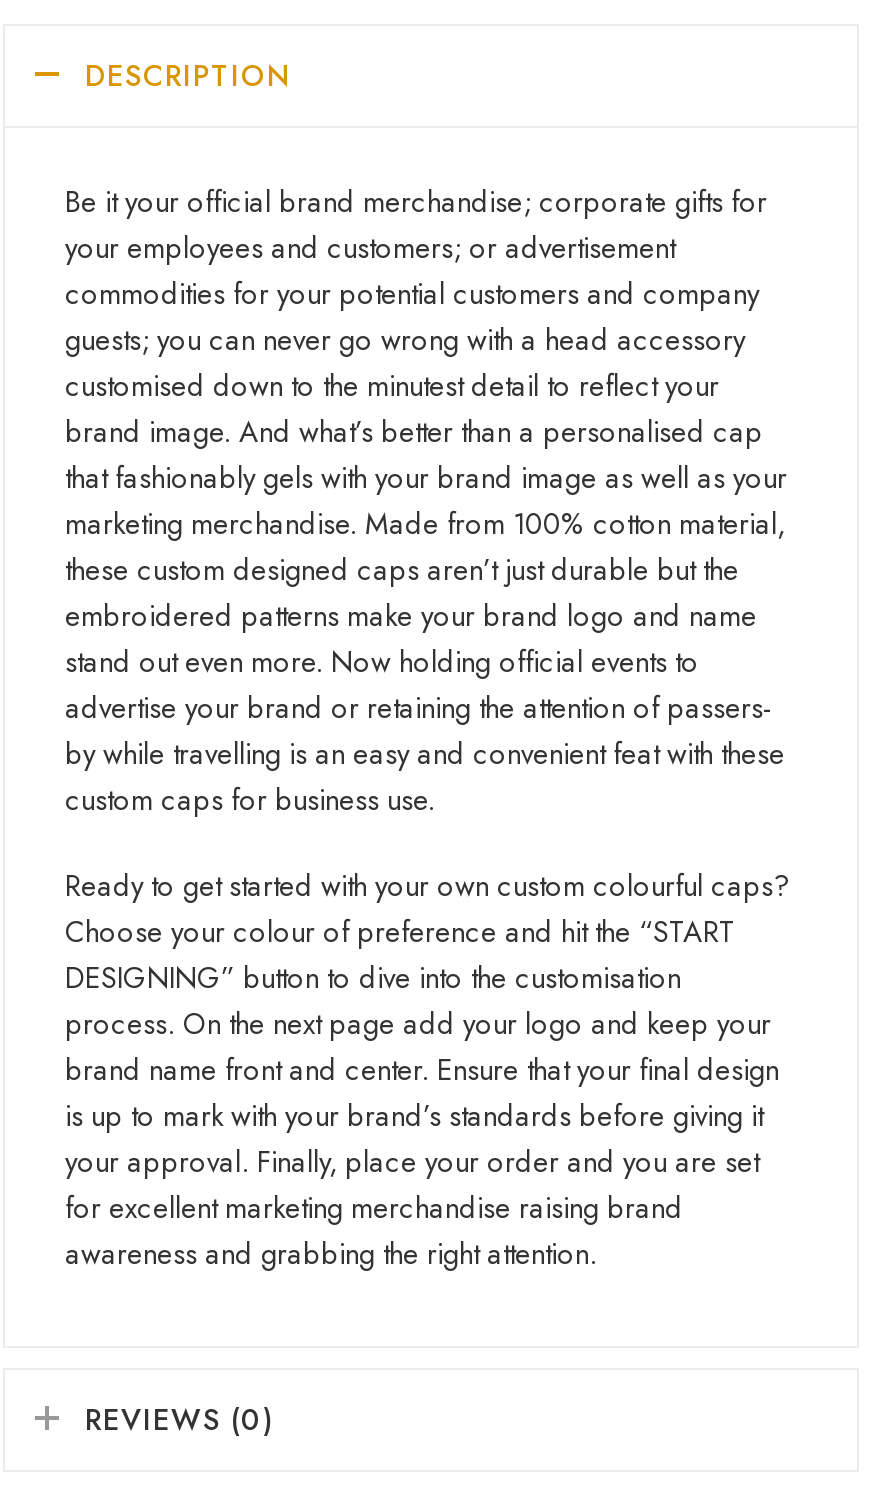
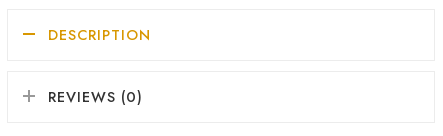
- Be it your official brand merchandise; corporate gifts for
- your employees and customers; or advertisement
- commodities for your potential customers and company
- guests; you can never go wrong with a head accessory
- customised down to the minutest detail to reflect your
- brand image. And what’s better than a personalised cap
- that fashionably gels with your brand image as well as your
- marketing merchandise. Made from 100% cotton material,
- these custom designed caps aren’t just durable but the
- embroidered patterns make your brand logo and name
- stand out even more. Now holding official events to
- advertise your brand or retaining the attention of passers-
- by while travelling is an easy and convenient feat with these
- custom caps for business use.
- Ready to get started with your own custom colourful caps?
- Choose your colour of preference and hit the “START
- DESIGNING” button to dive into the customisation
- process. On the next page add your logo and keep your
- brand name front and center. Ensure that your final design
- is up to mark with your brand’s standards before giving it
- your approval. Finally, place your order and you are set
- for excellent marketing merchandise raising brand
- awareness and grabbing the right attention.
